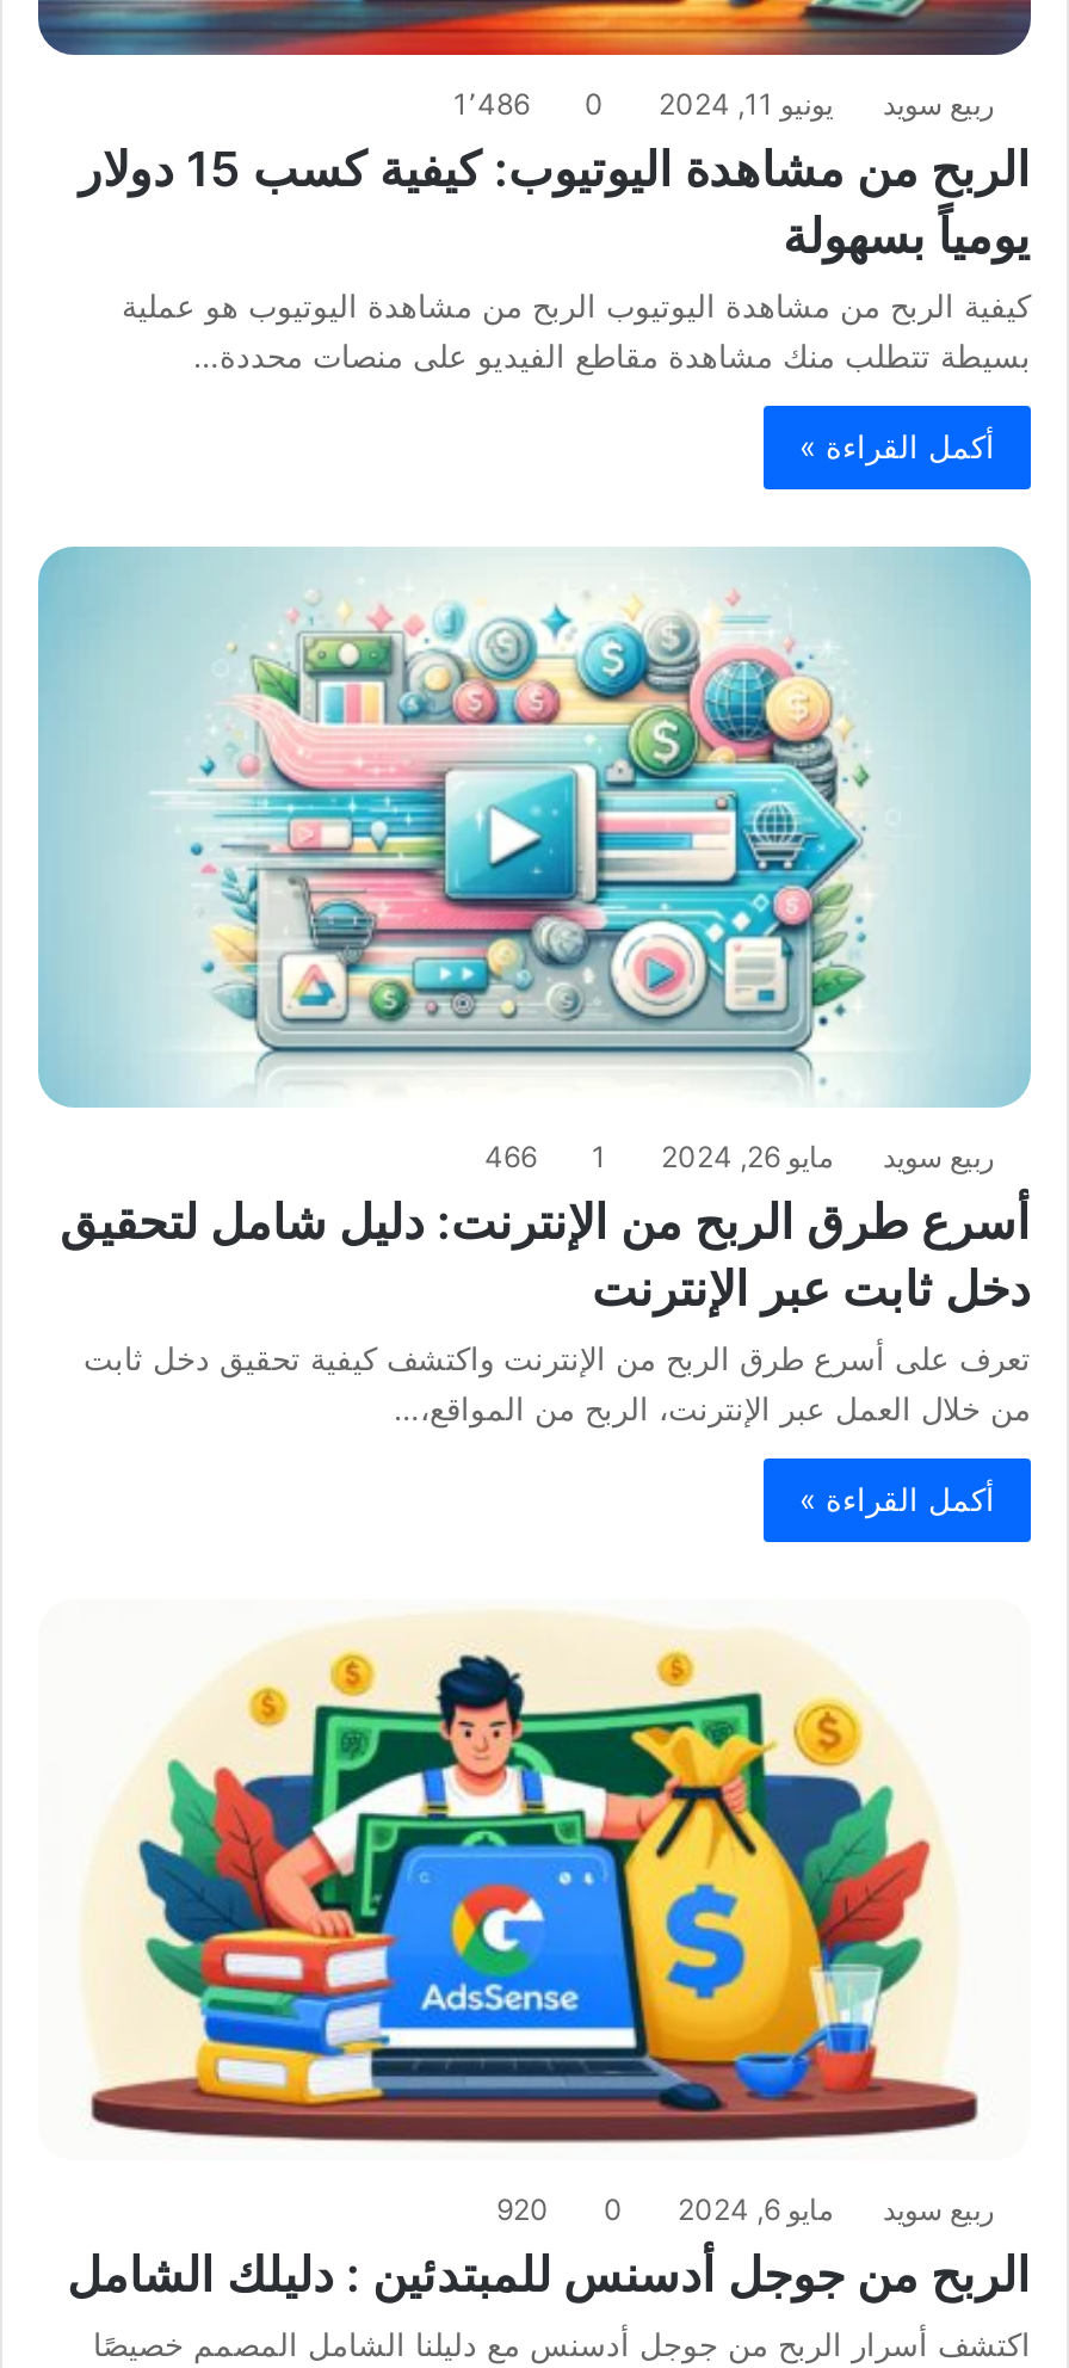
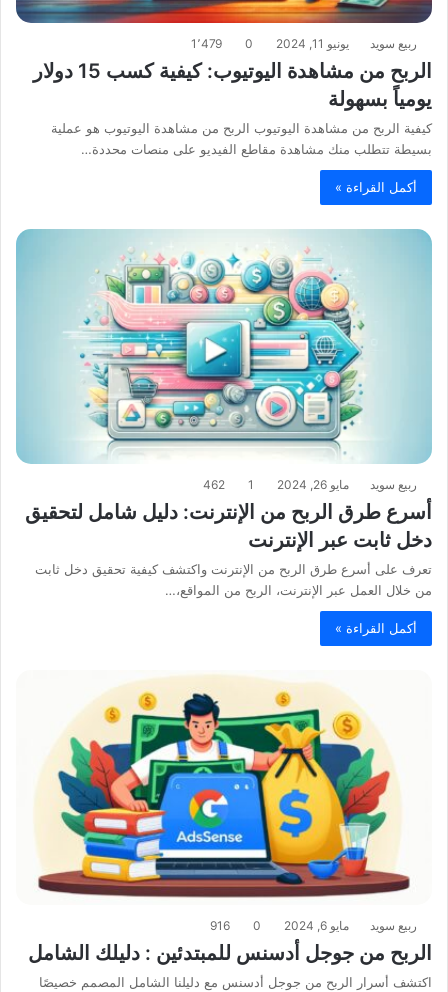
- 1٬486 0
+ 1٬479 0

- 466 1
+ 462 1

- 920 0
+ 916 0
